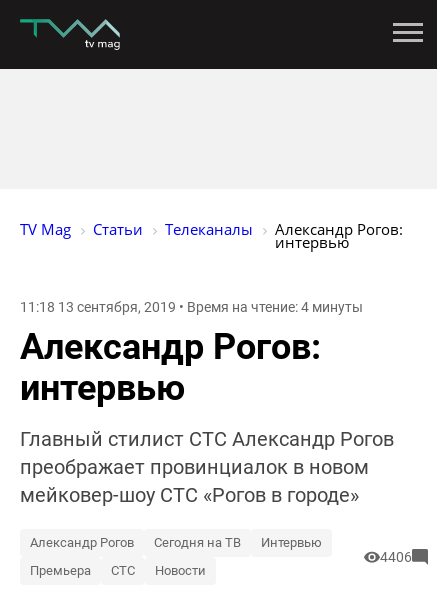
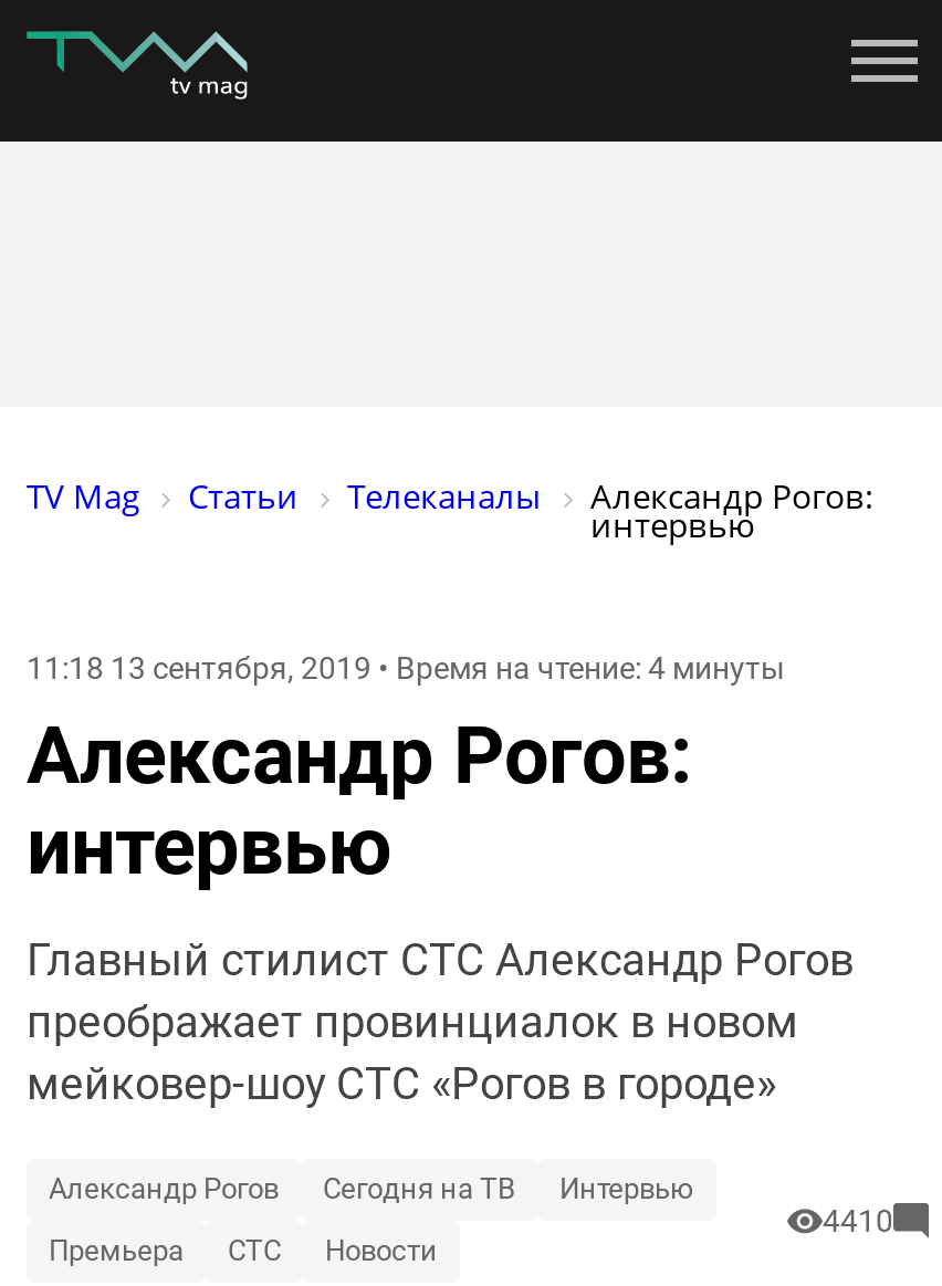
- 4406
+ 4410
